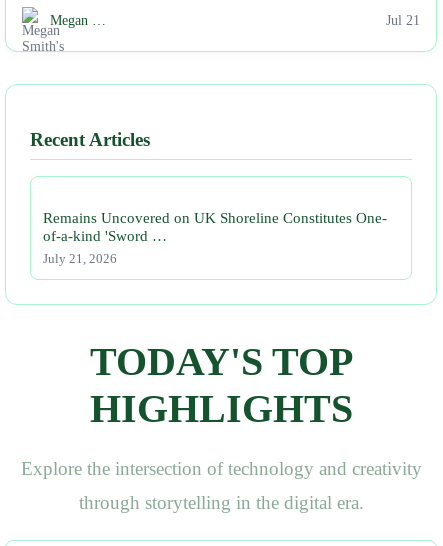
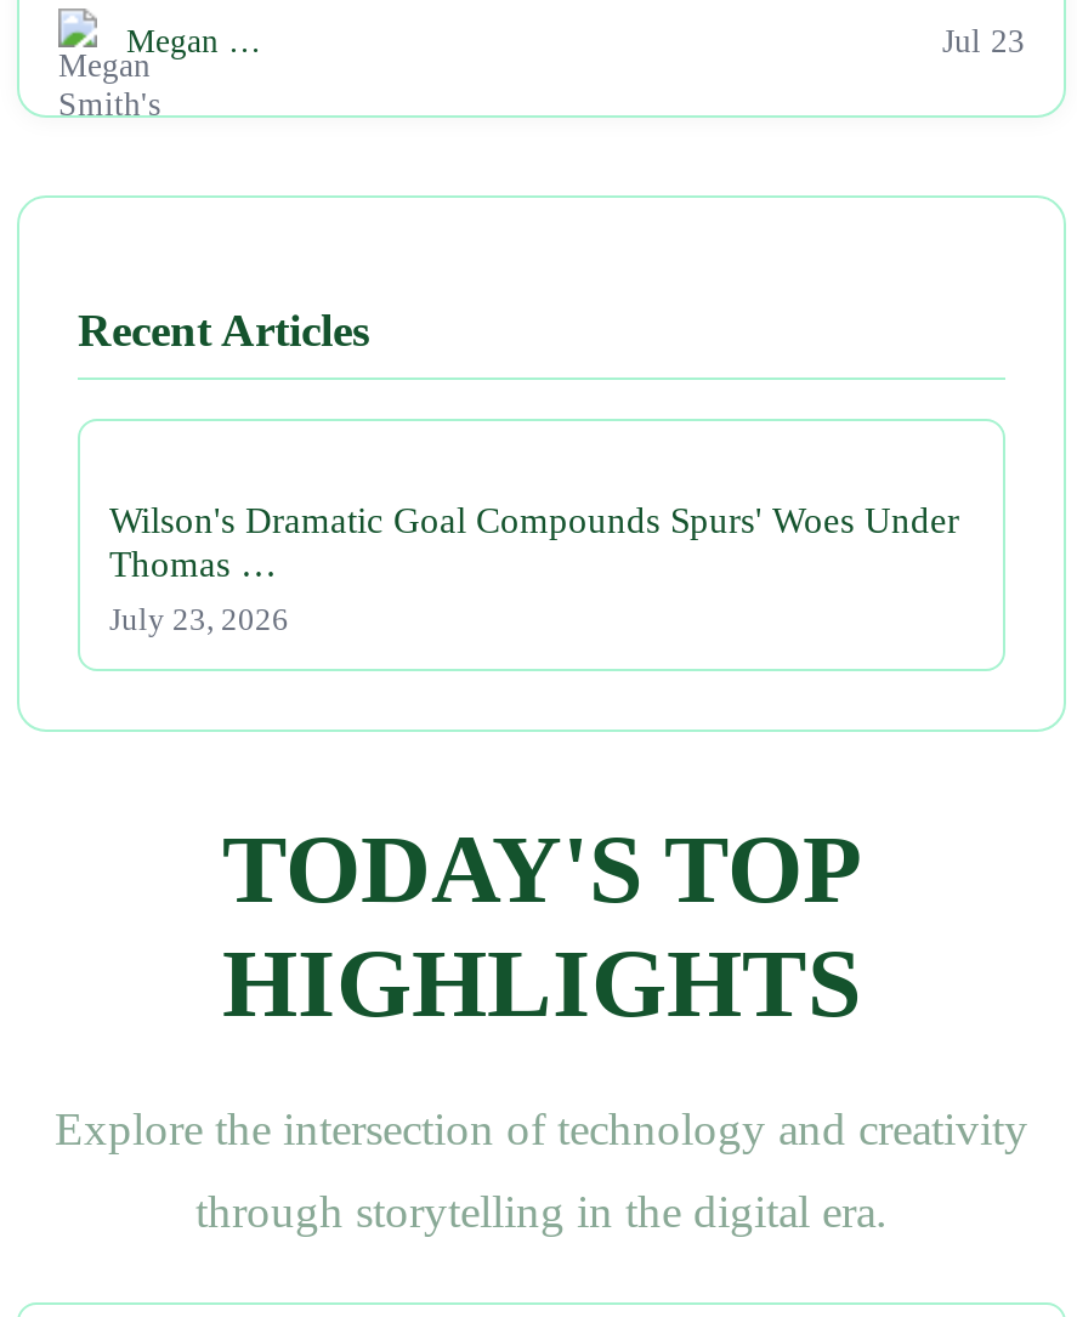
- Jul 21
+ Jul 23

- Remains Uncovered on UK Shoreline Constitutes One-
- of-a-kind 'Sword …
+ Wilson's Dramatic Goal Compounds Spurs' Woes Under
+ Thomas …

- July 21, 2026
+ July 23, 2026
